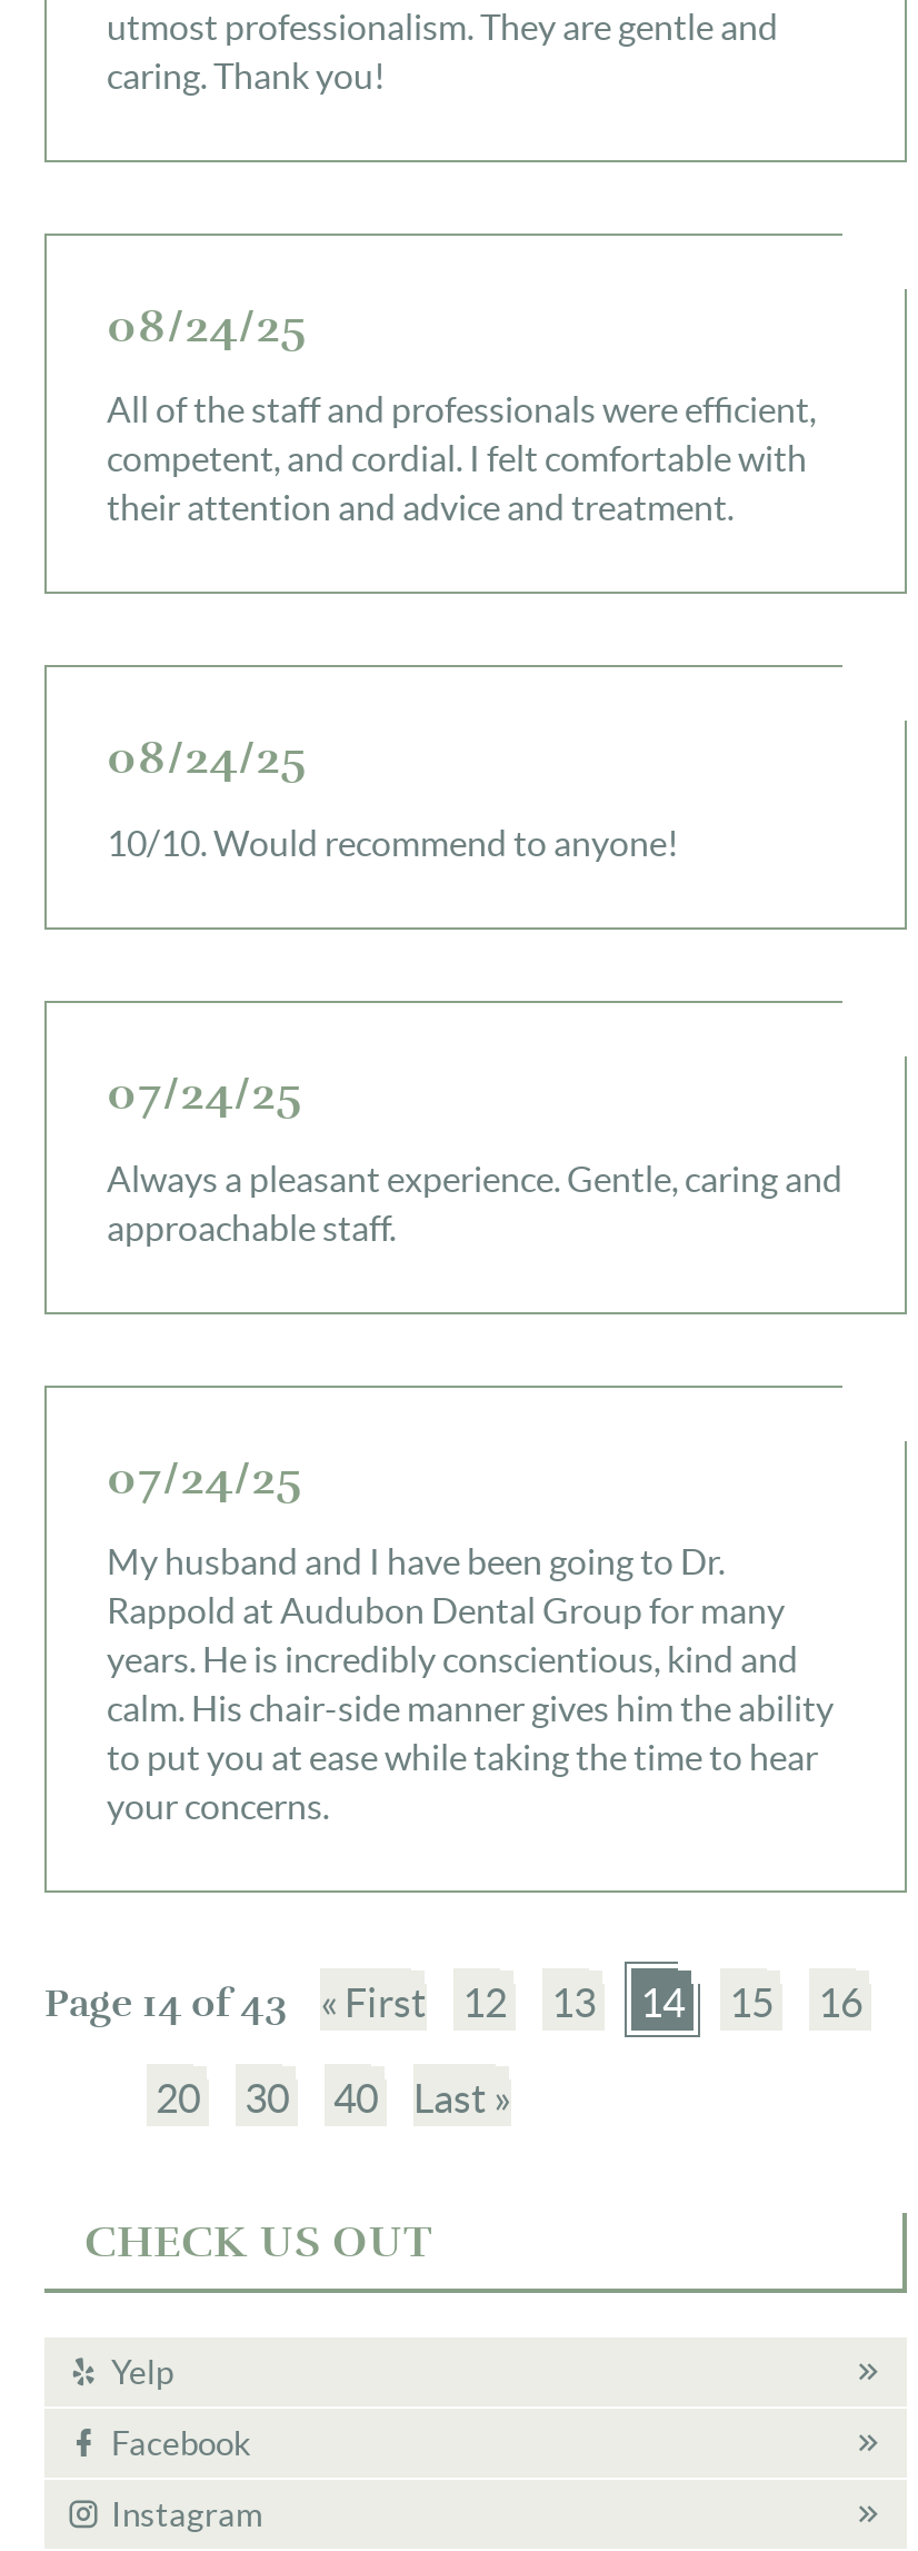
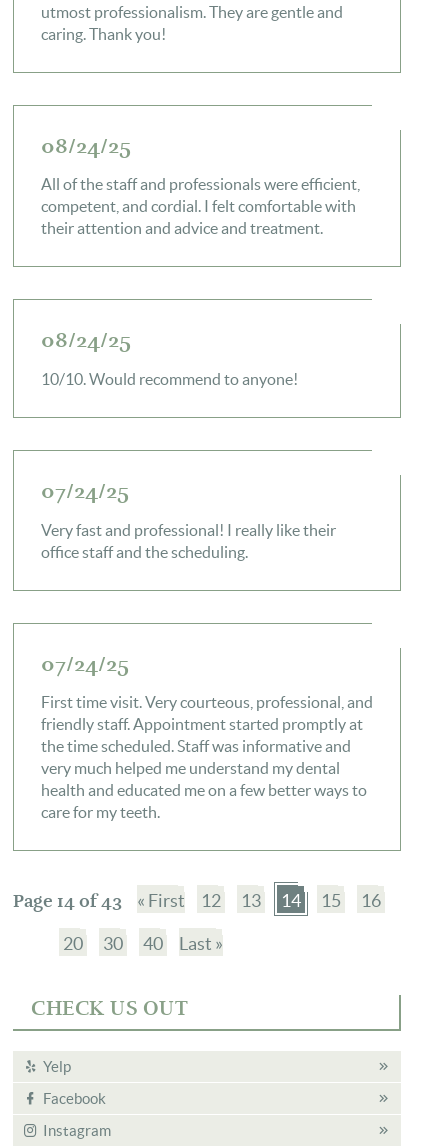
- Always a pleasant experience. Gentle, caring and
- approachable staff.
+ Very fast and professional! I really like their
+ office staff and the scheduling.

- My husband and I have been going to Dr.
- Rappold at Audubon Dental Group for many
- years. He is incredibly conscientious, kind and
- calm. His chair-side manner gives him the ability
- to put you at ease while taking the time to hear
- your concerns.
+ First time visit. Very courteous, professional, and
+ friendly staff. Appointment started promptly at
+ the time scheduled. Staff was informative and
+ very much helped me understand my dental
+ health and educated me on a few better ways to
+ care for my teeth.
